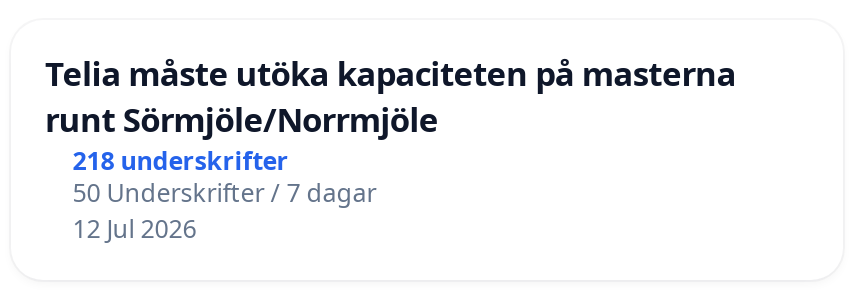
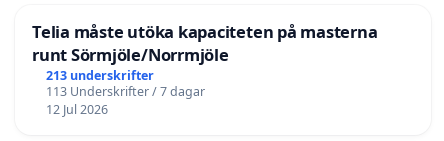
- 218 underskrifter
+ 213 underskrifter

- 50 Underskrifter / 7 dagar
+ 113 Underskrifter / 7 dagar
